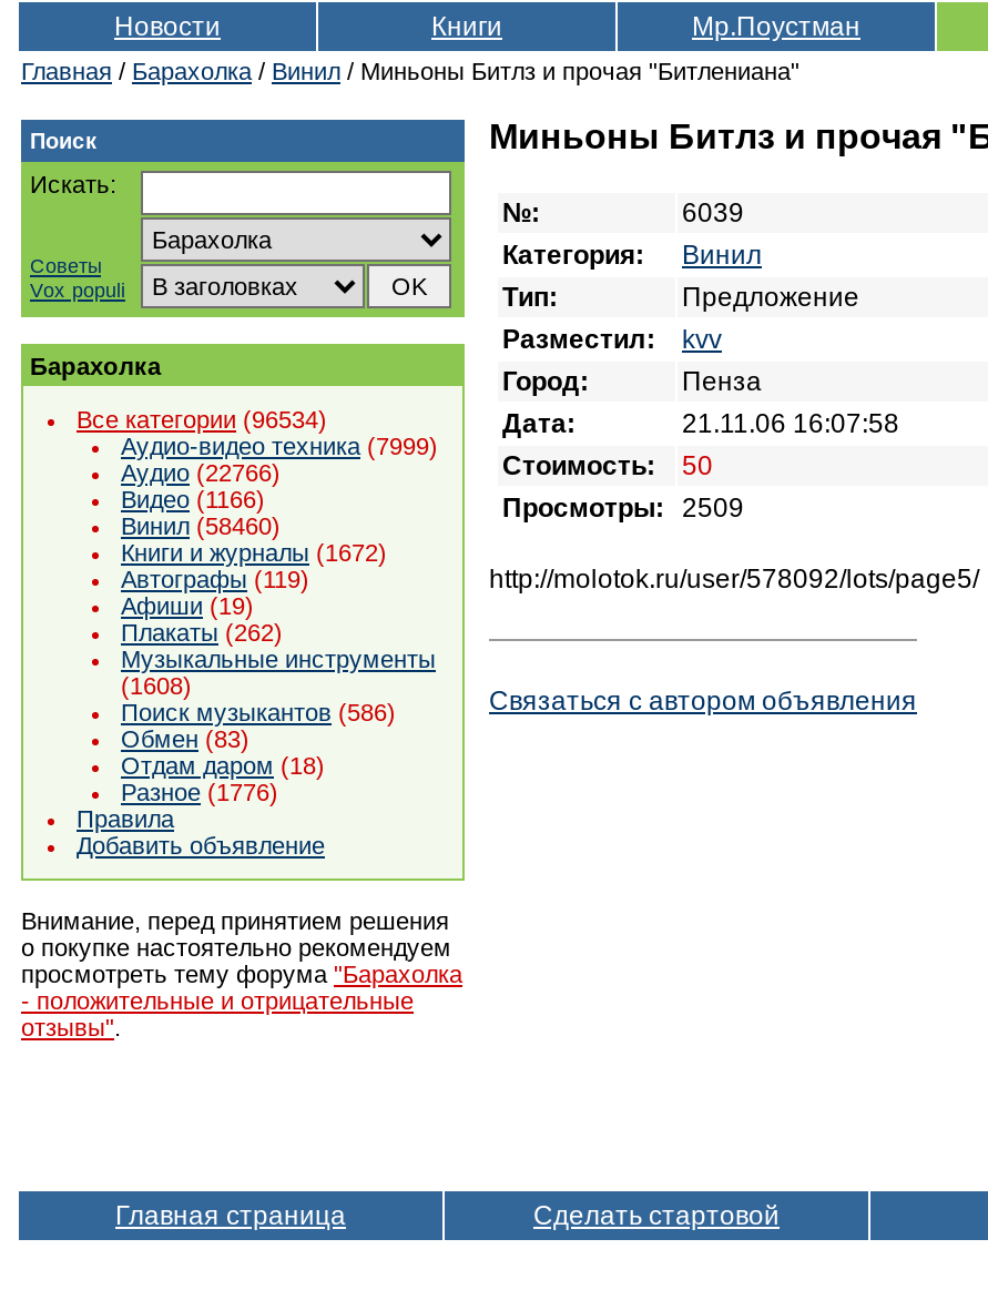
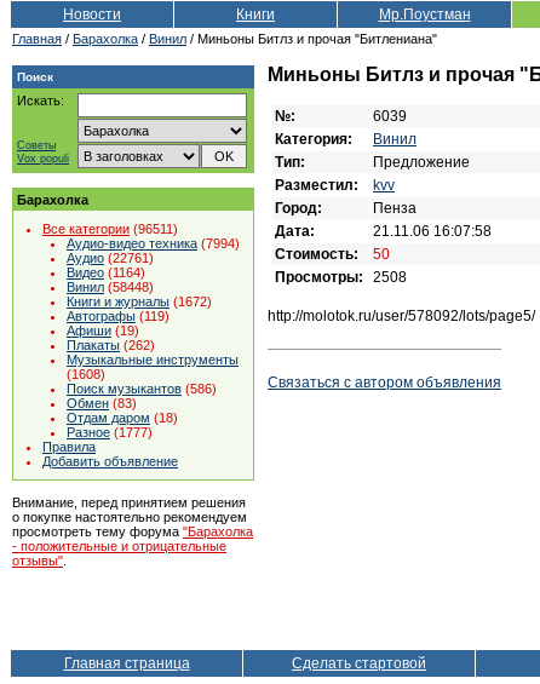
- Все категории (96534)
+ Все категории (96511)

- Аудио-видео техника (7999)
+ Аудио-видео техника (7994)

- Аудио(22766)
+ Аудио(22761)

- Видео (1166)
+ Видео (1164)

- Просмотры: 2509
+ Просмотры: 2508

- Винил (58460)
+ Винил (58448)

- Разное(1776)
+ Разное(1777)
